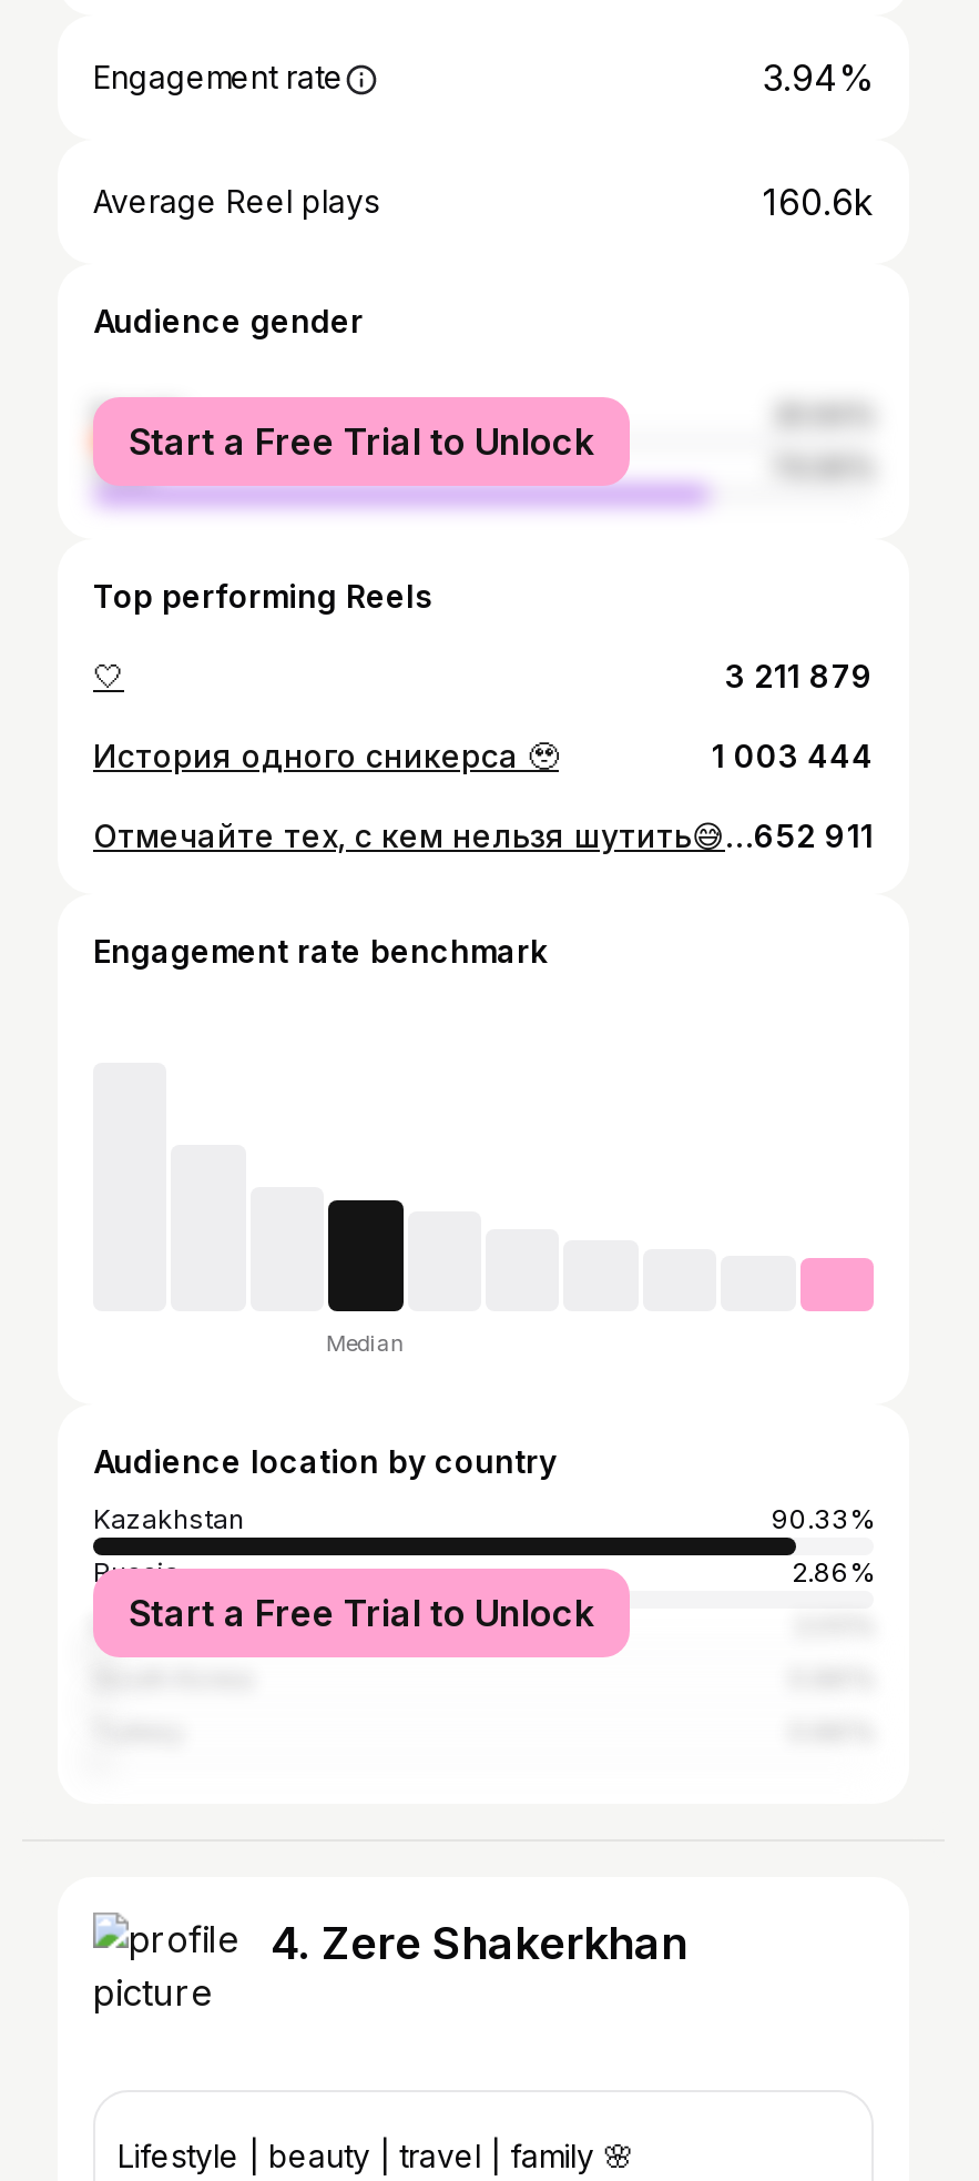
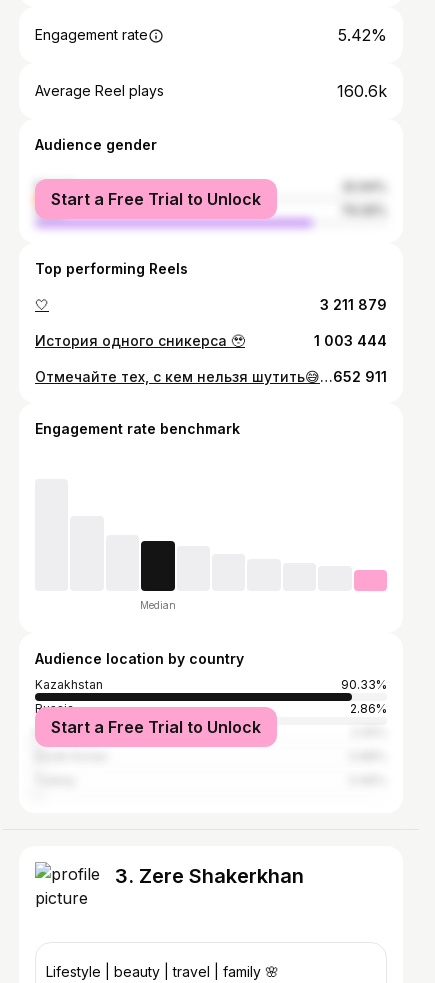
- 3.94%
+ 5.42%

- 4. Zere Shakerkhan
+ 3. Zere Shakerkhan
